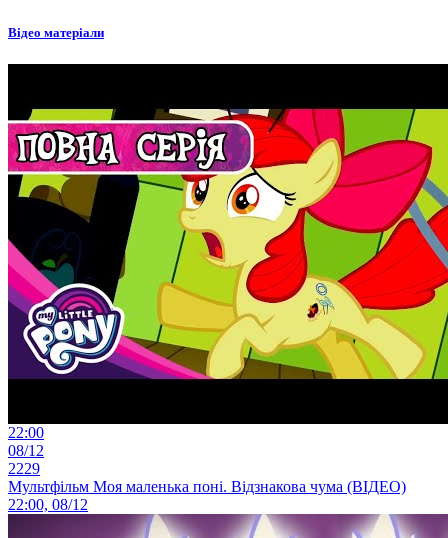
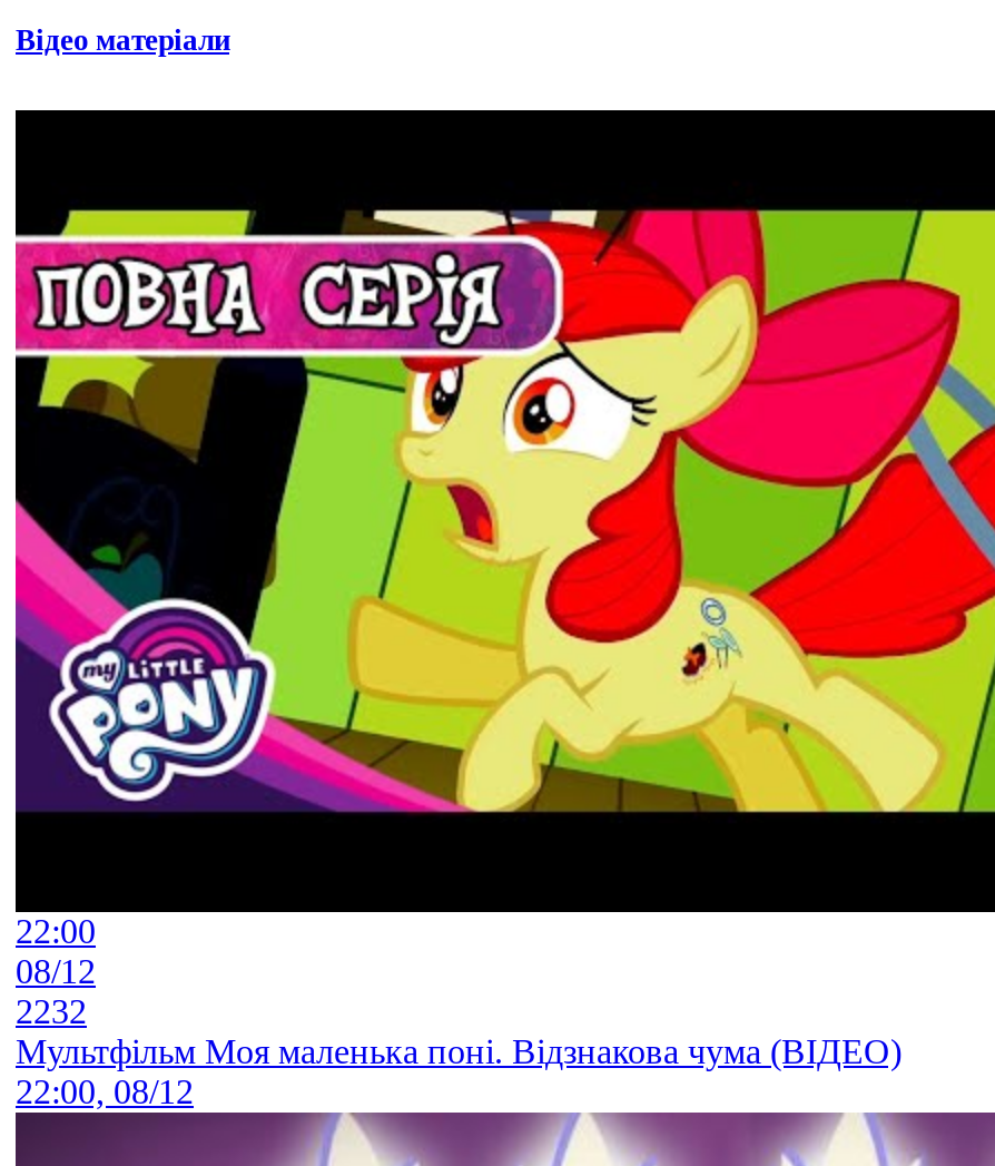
- 2229
+ 2232
